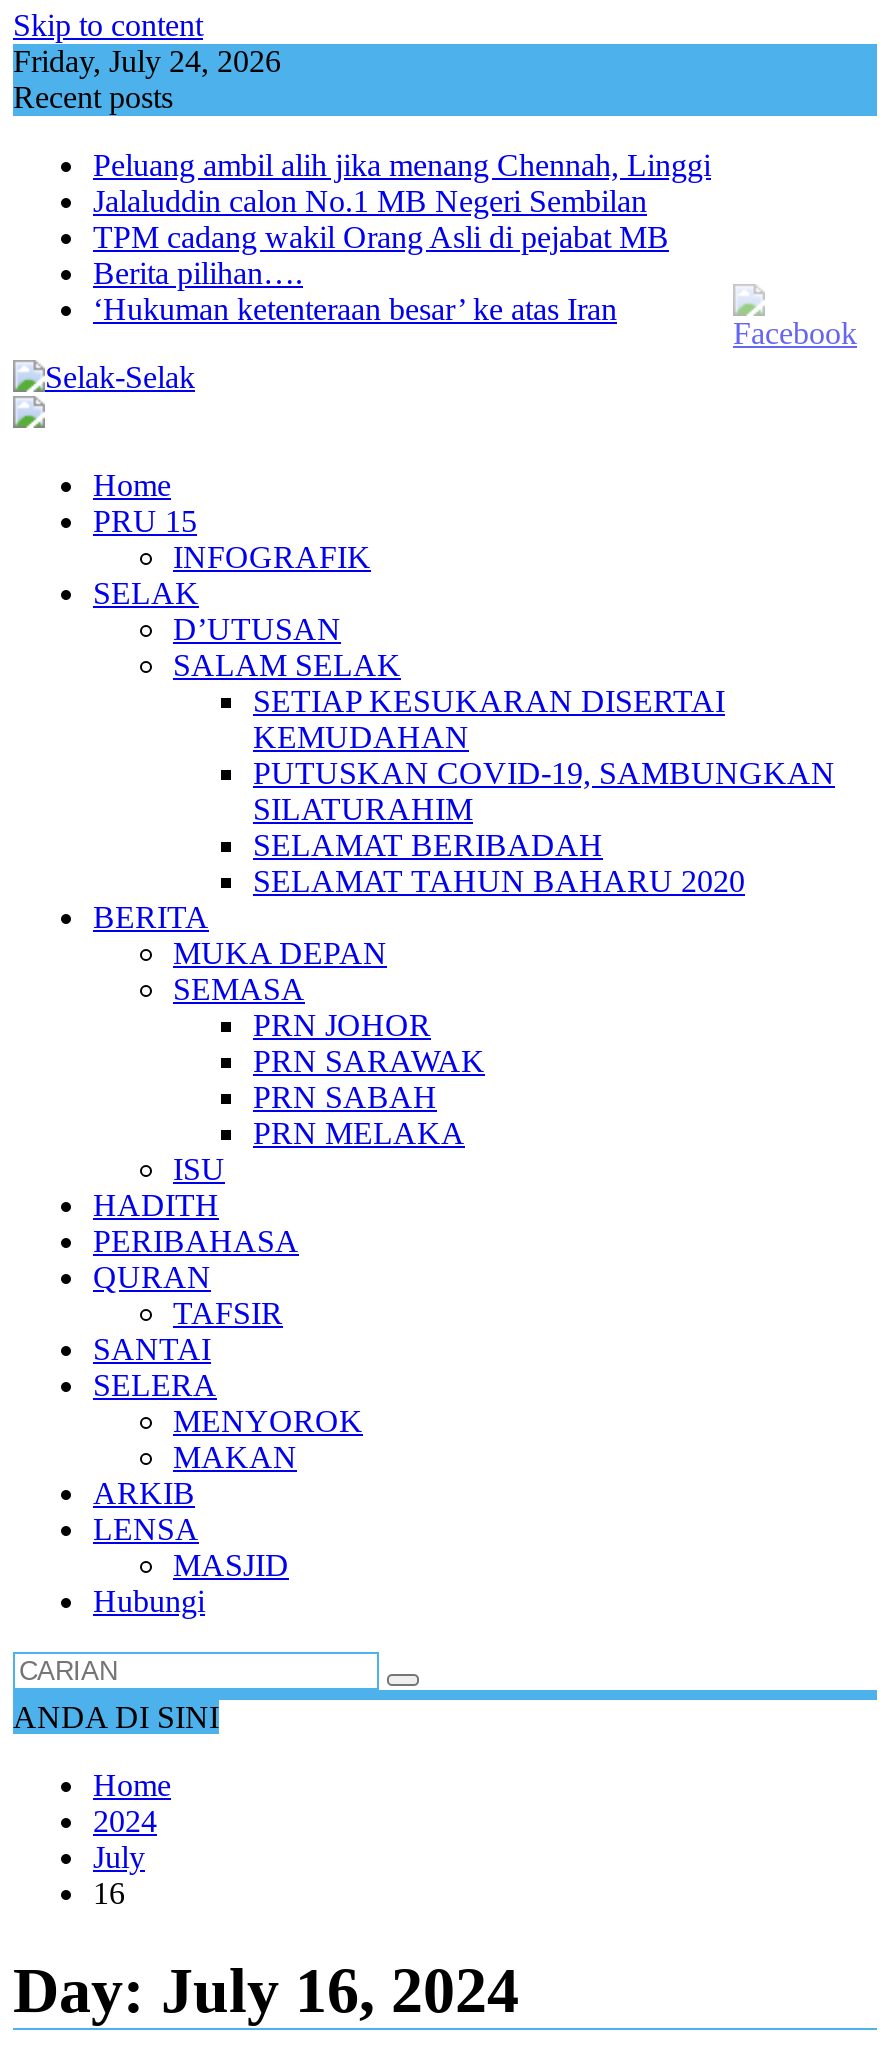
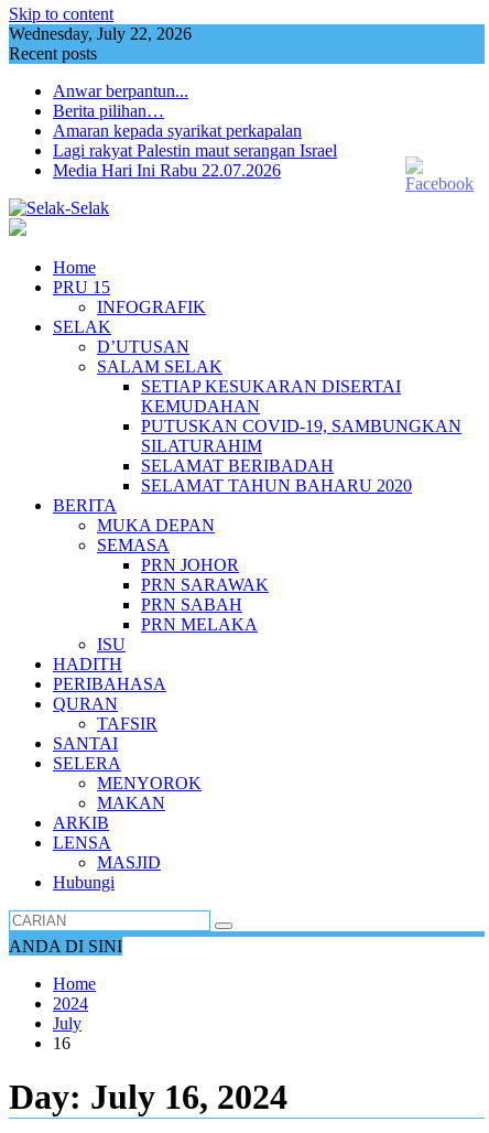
- Friday, July 24, 2026
+ Wednesday, July 22, 2026

- Peluang ambil alih jika menang Chennah, Linggi
- Jalaluddin calon No.1 MB Negeri Sembilan
- TPM cadang wakil Orang Asli di pejabat MB
- Berita pilihan….
- ‘Hukuman ketenteraan besar’ ke atas Iran
+ Anwar berpantun...
+ Berita pilihan…
+ Amaran kepada syarikat perkapalan
+ Lagi rakyat Palestin maut serangan Israel
+ Media Hari Ini Rabu 22.07.2026
